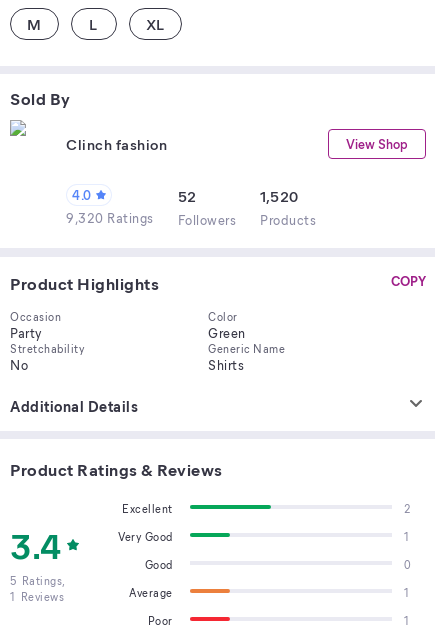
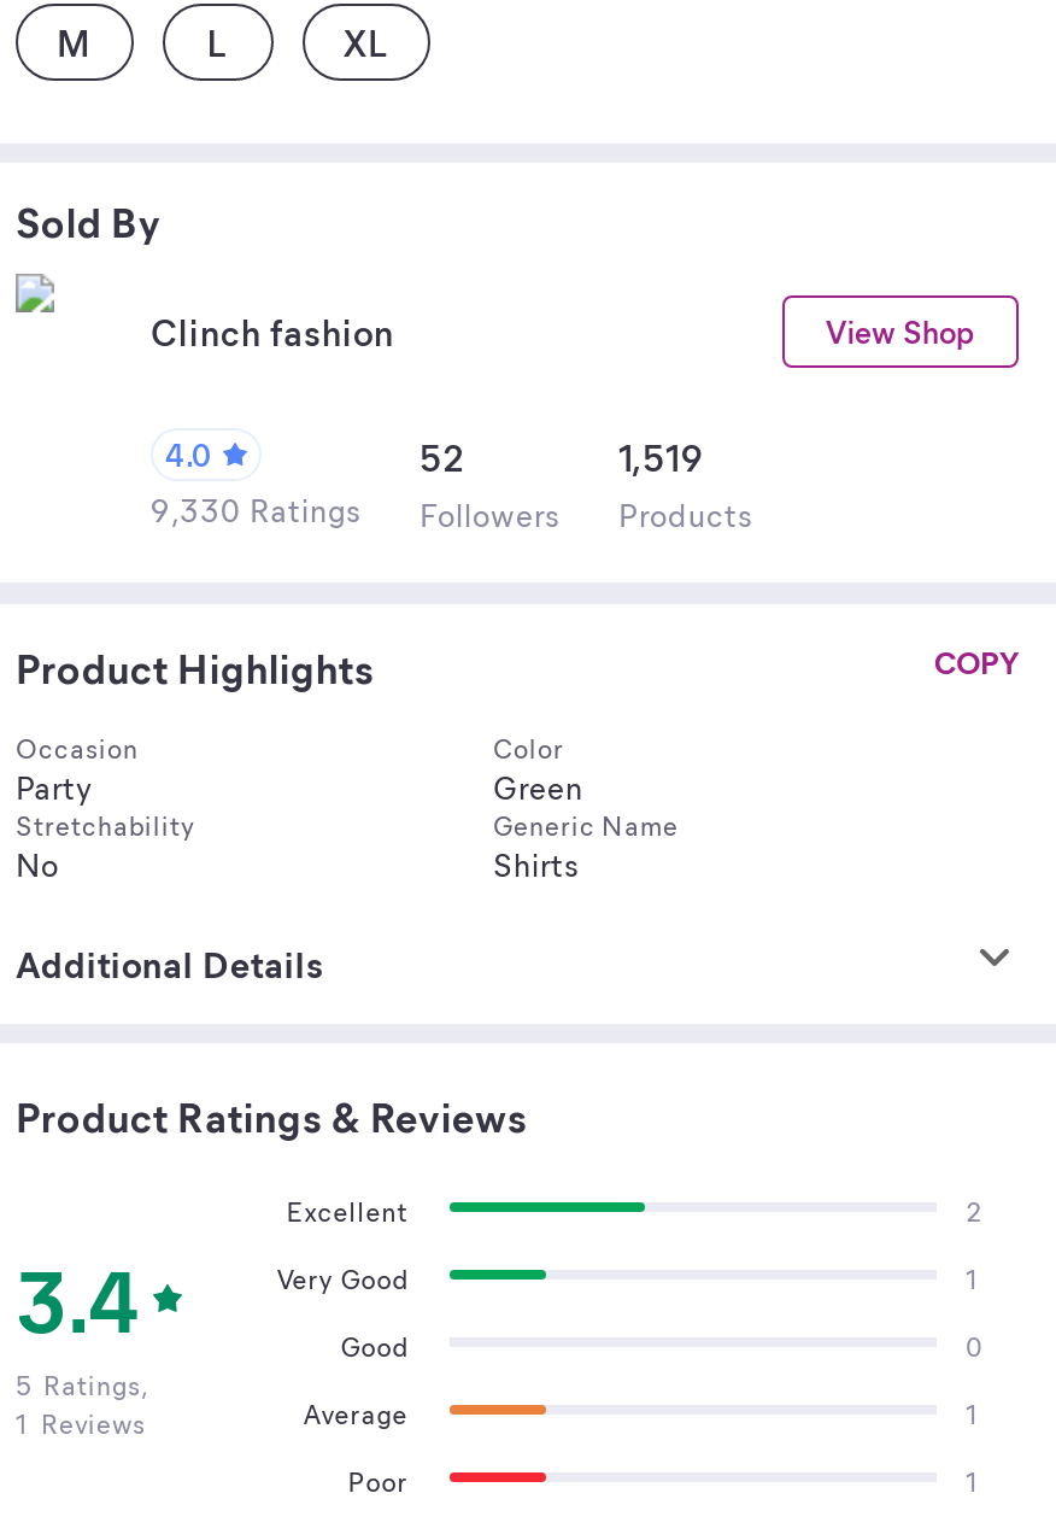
- 1,520
+ 1,519

- 9,320 Ratings Followers Products
+ 9,330 Ratings Followers Products
